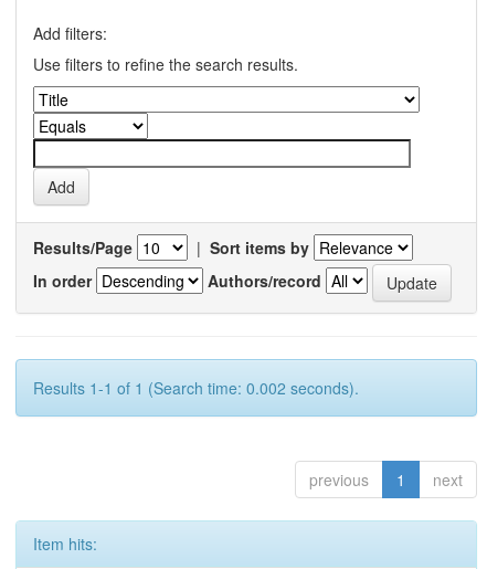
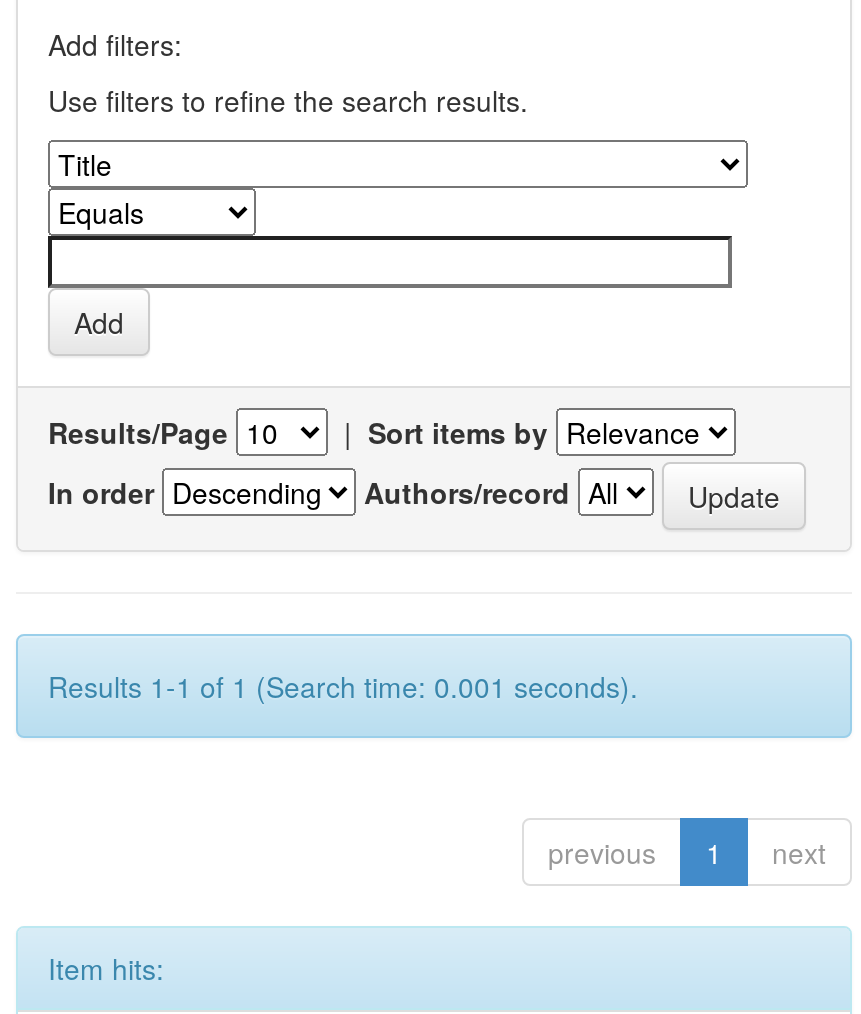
- Results 1-1 of 1 (Search time: 0.002 seconds).
+ Results 1-1 of 1 (Search time: 0.001 seconds).
